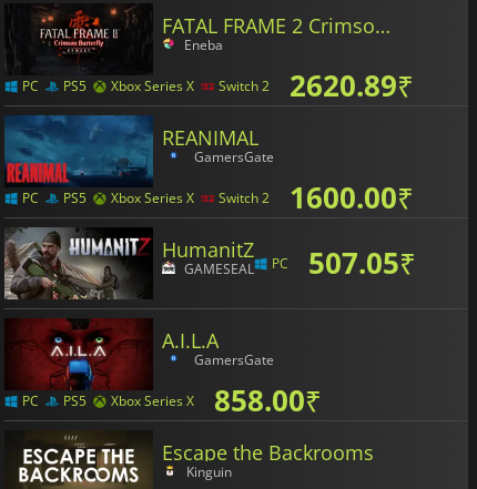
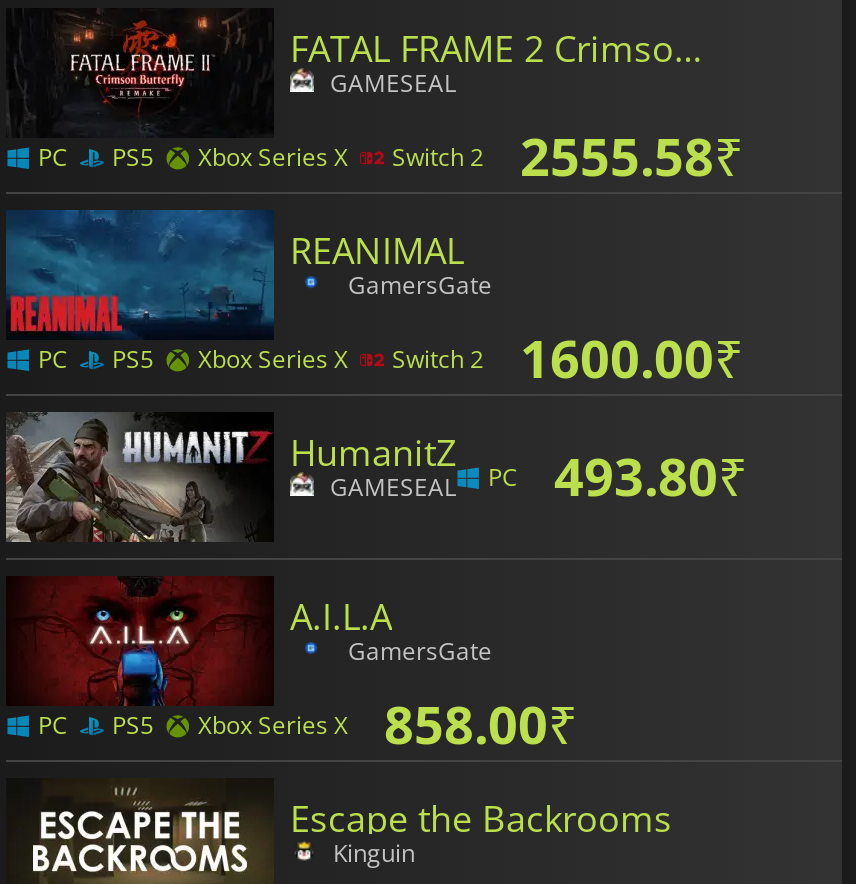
- Eneba
+ GAMESEAL

- PC PS5 Xbox Series X Switch 2 2620.89₹
+ PC PS5 Xbox Series X Switch 2 2555.58₹

- GAMESEAL PC 507.05₹
+ GAMESEAL PC 493.80₹
